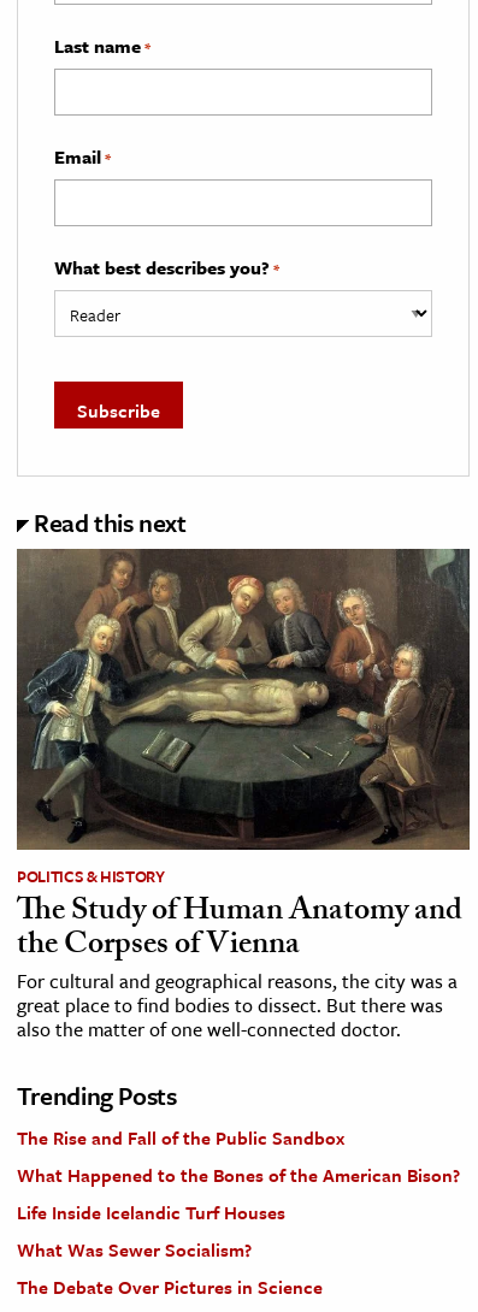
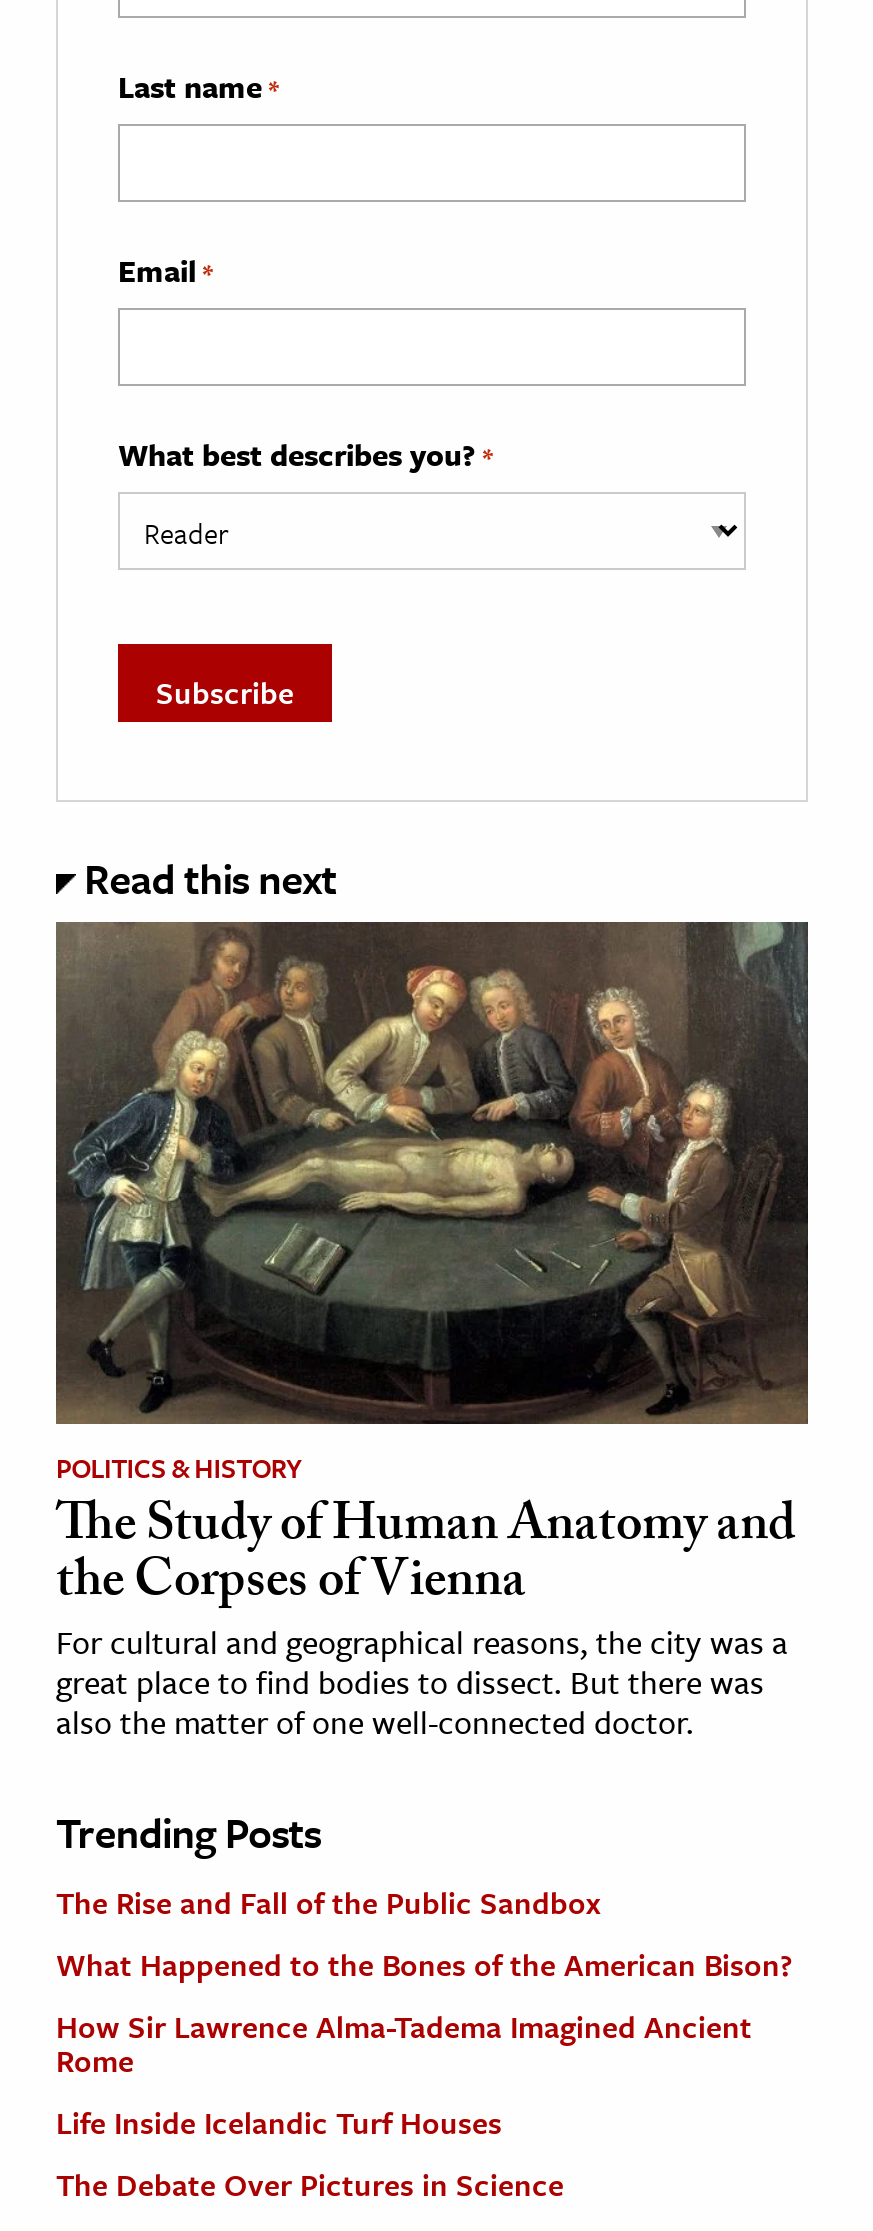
+ How Sir Lawrence Alma-Tadema Imagined Ancient
+ Rome

moved down: Life Inside Icelandic Turf Houses

- What Was Sewer Socialism?
